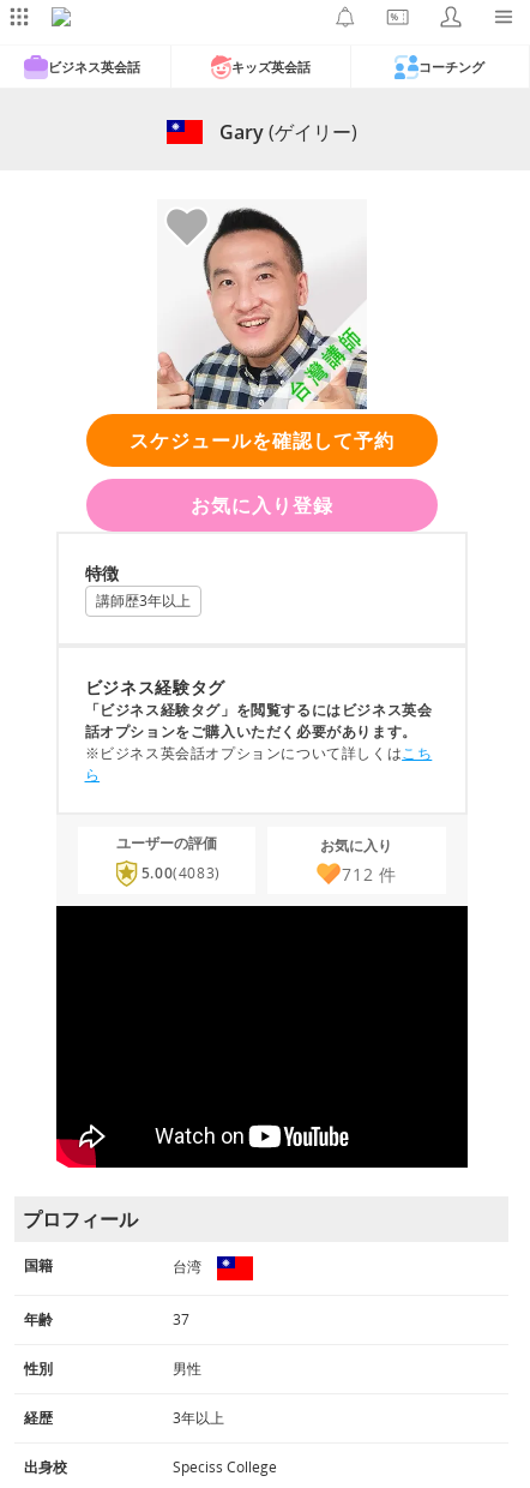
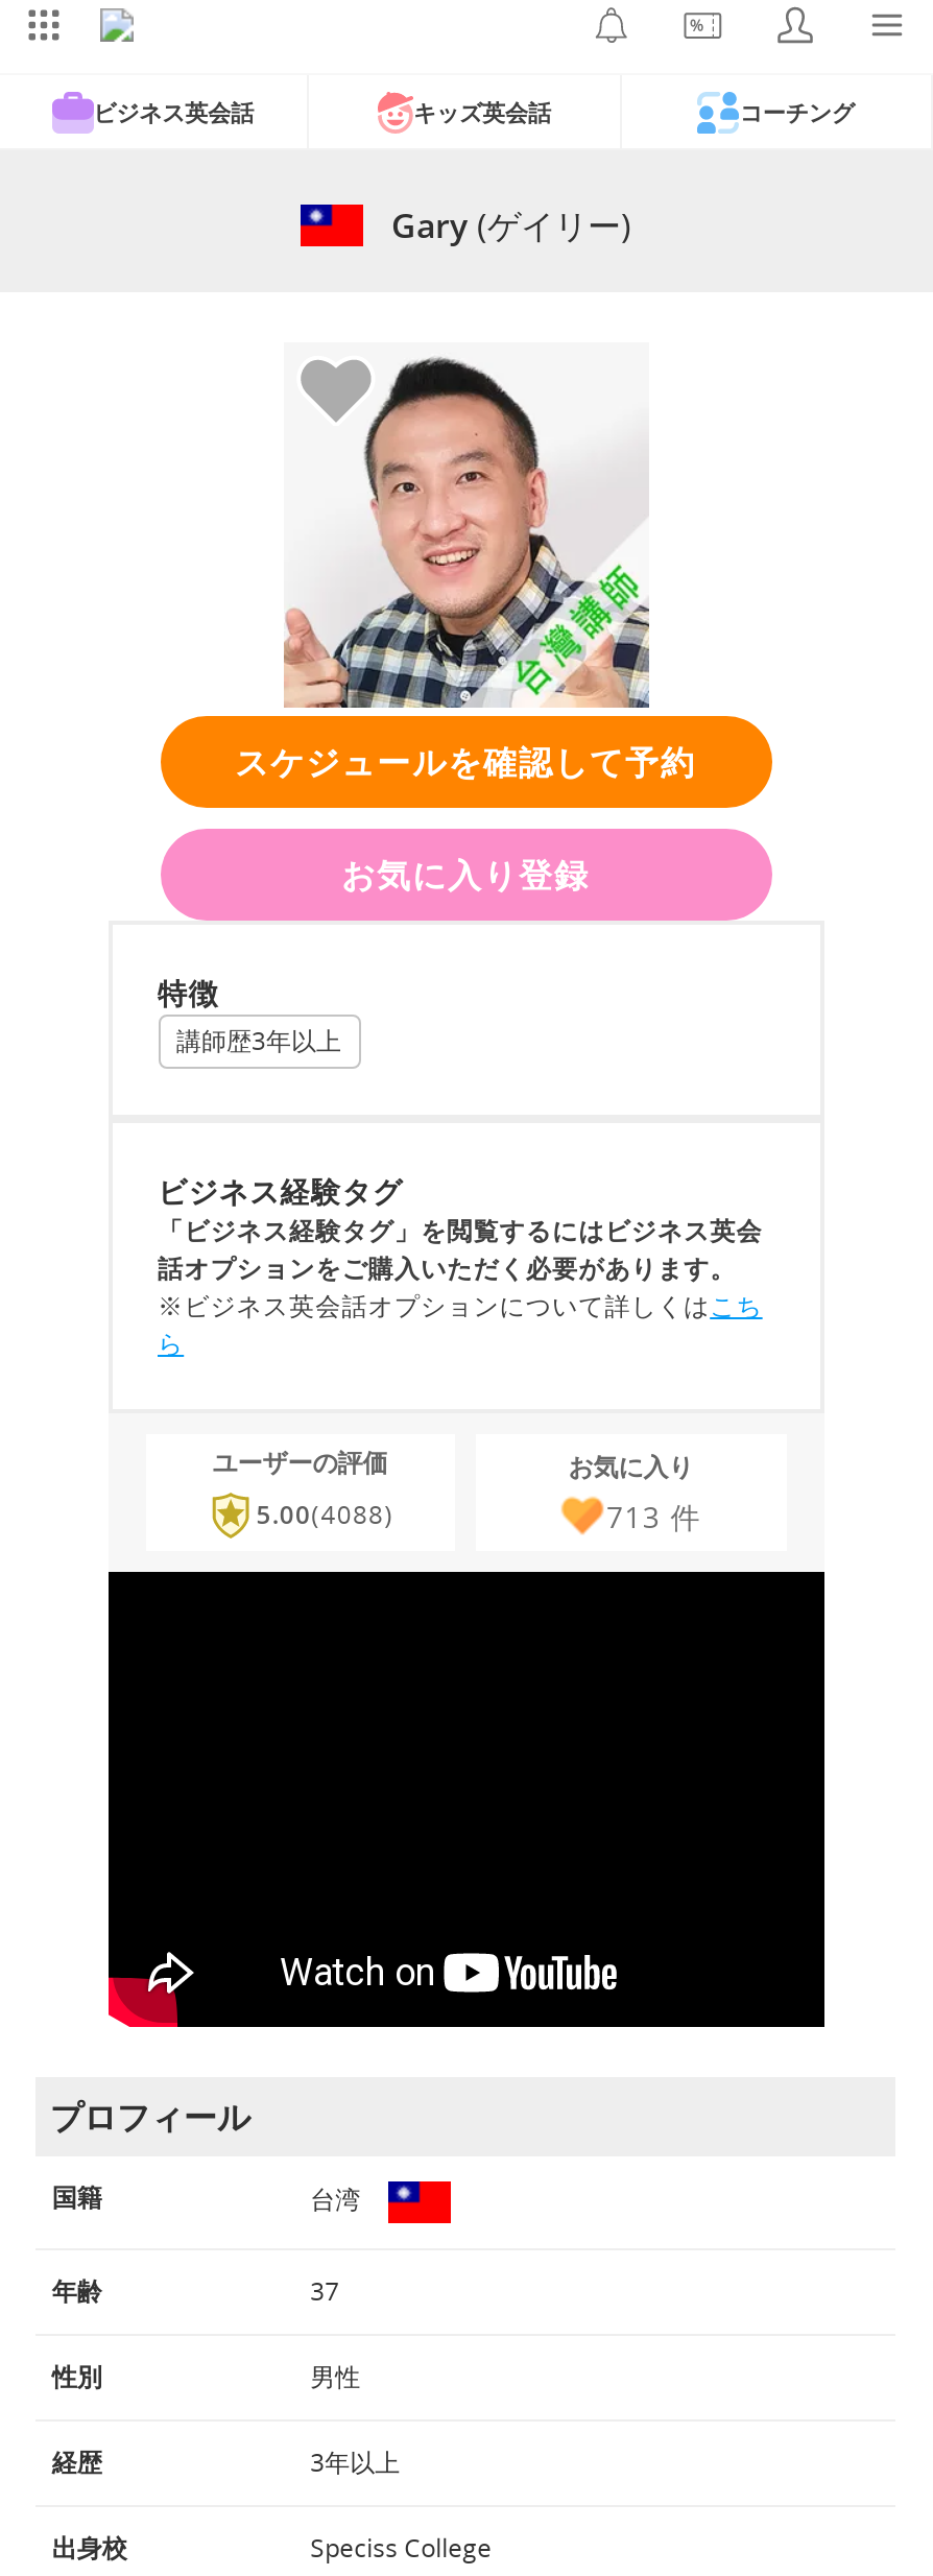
- 5.00(4083)
+ 5.00(4088)

- 712件
+ 713件
